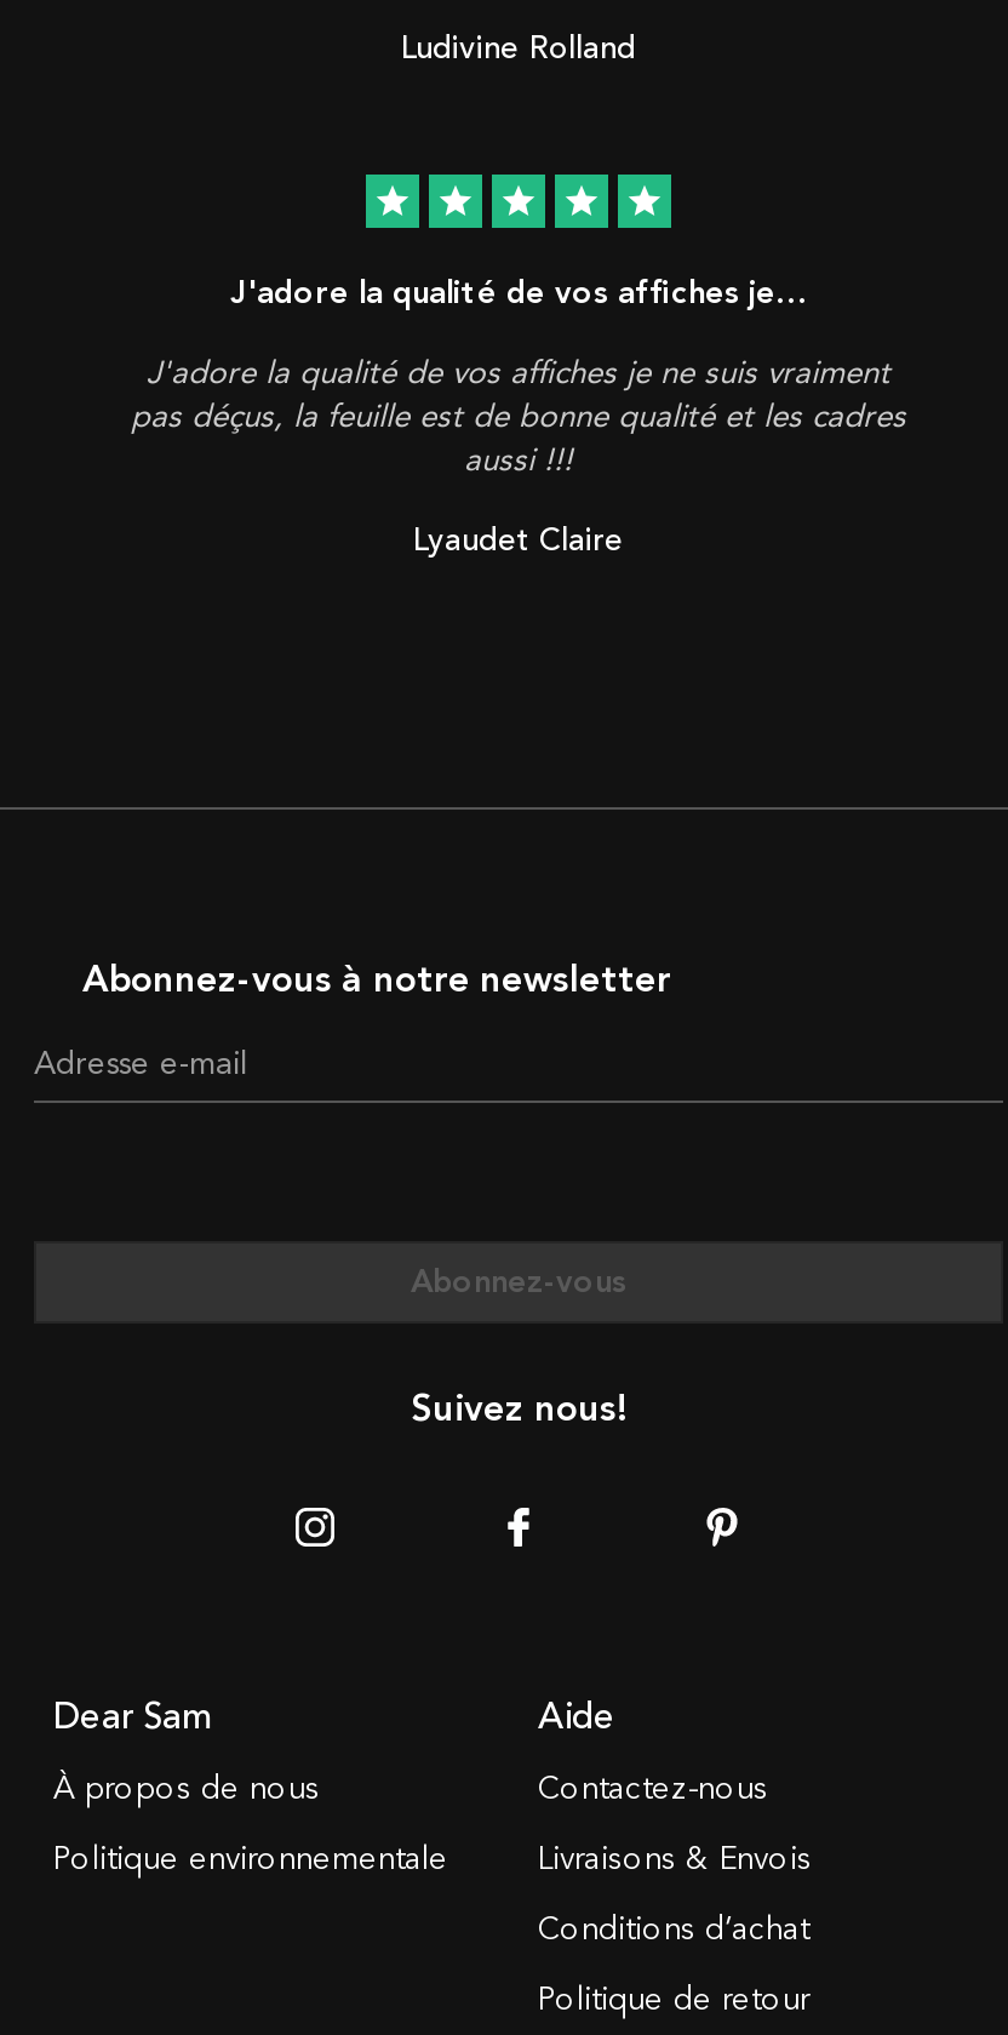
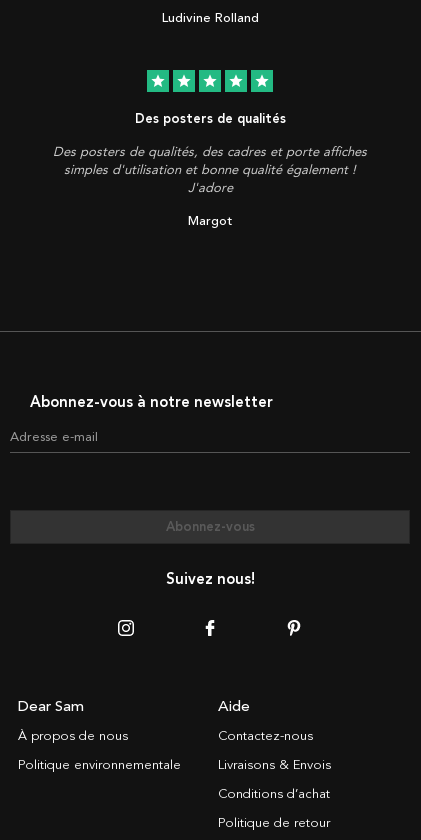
- J'adore la qualité de vos affiches je…
+ Des posters de qualités

- J'adore la qualité de vos affiches je ne suis vraiment
- pas déçus, la feuille est de bonne qualité et les cadres
- aussi !!!
+ Des posters de qualités, des cadres et porte affiches
+ simples d'utilisation et bonne qualité également !
+ J'adore

- Lyaudet Claire
+ Margot
